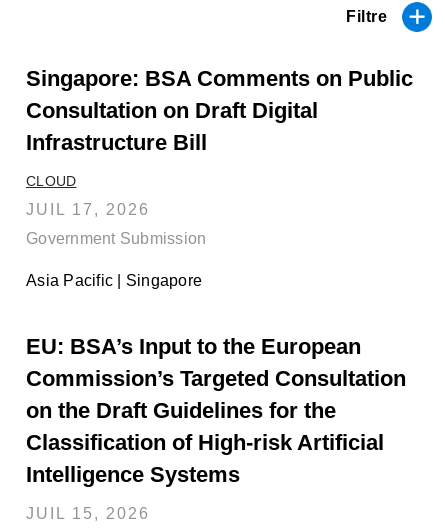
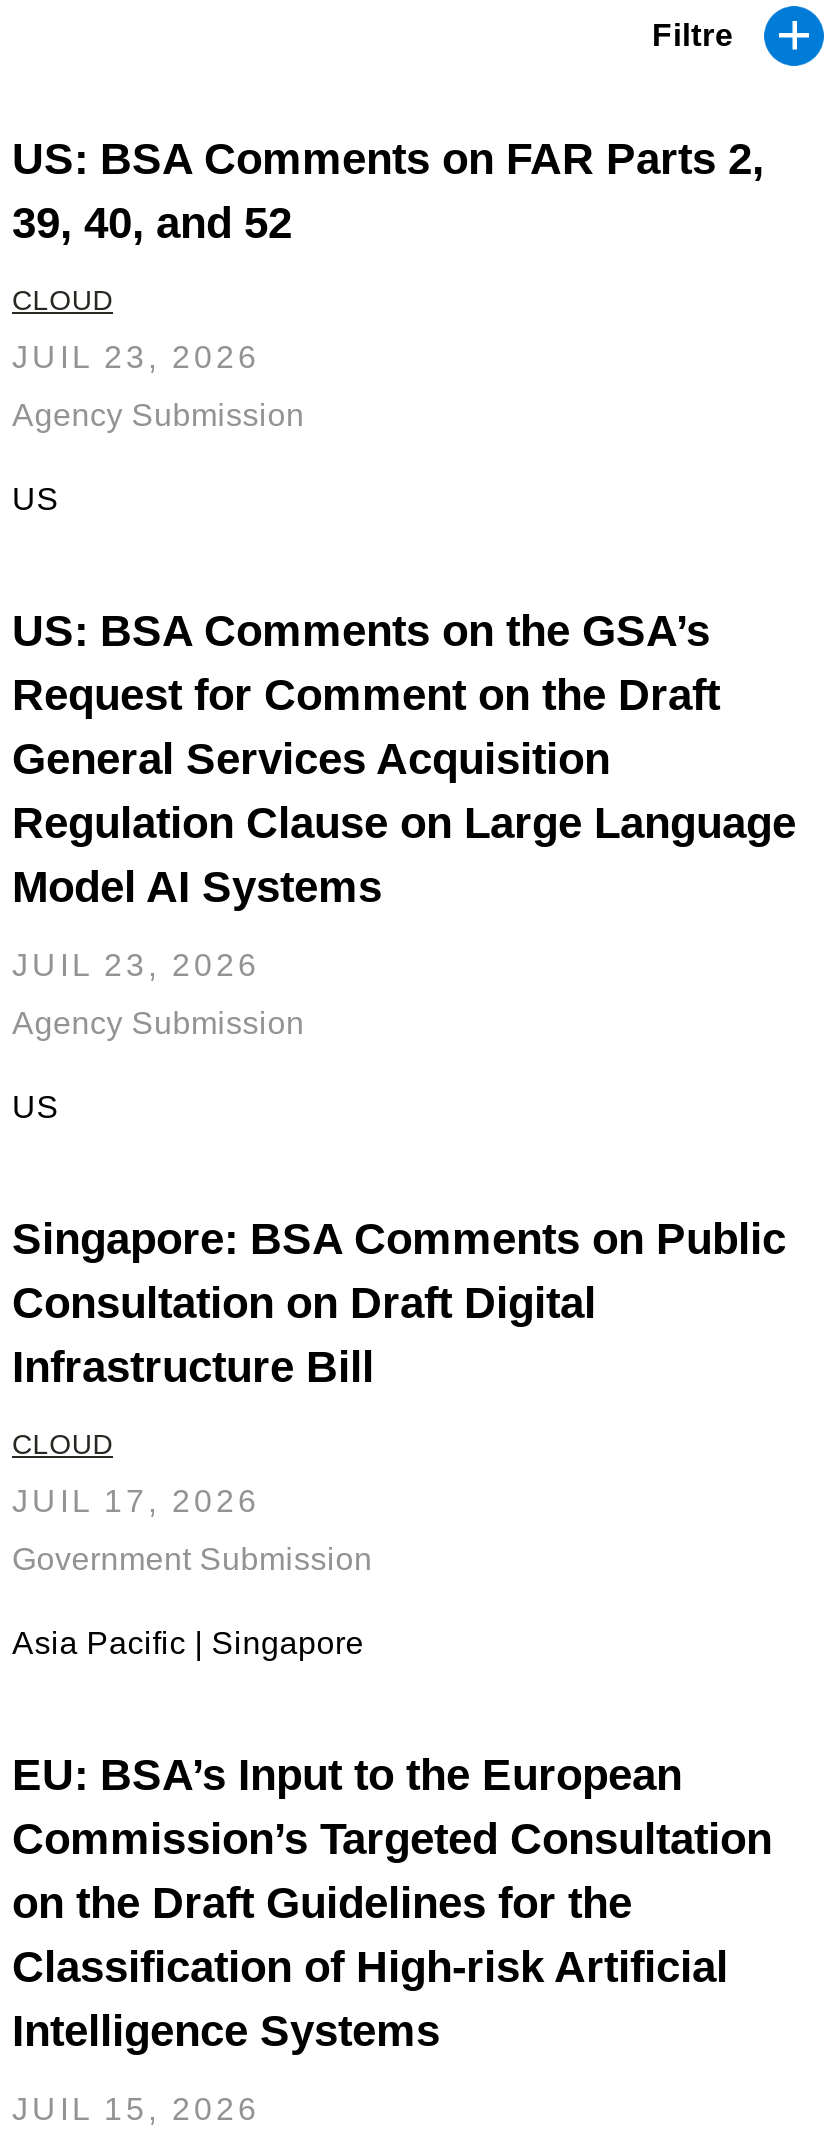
+ US: BSA Comments on FAR Parts 2,
+ 39, 40, and 52
+ CLOUD
+ JUIL 23, 2026
+ Agency Submission
+ US
+ US: BSA Comments on the GSA’s
+ Request for Comment on the Draft
+ General Services Acquisition
+ Regulation Clause on Large Language
+ Model AI Systems
+ JUIL 23, 2026
+ Agency Submission
+ US
